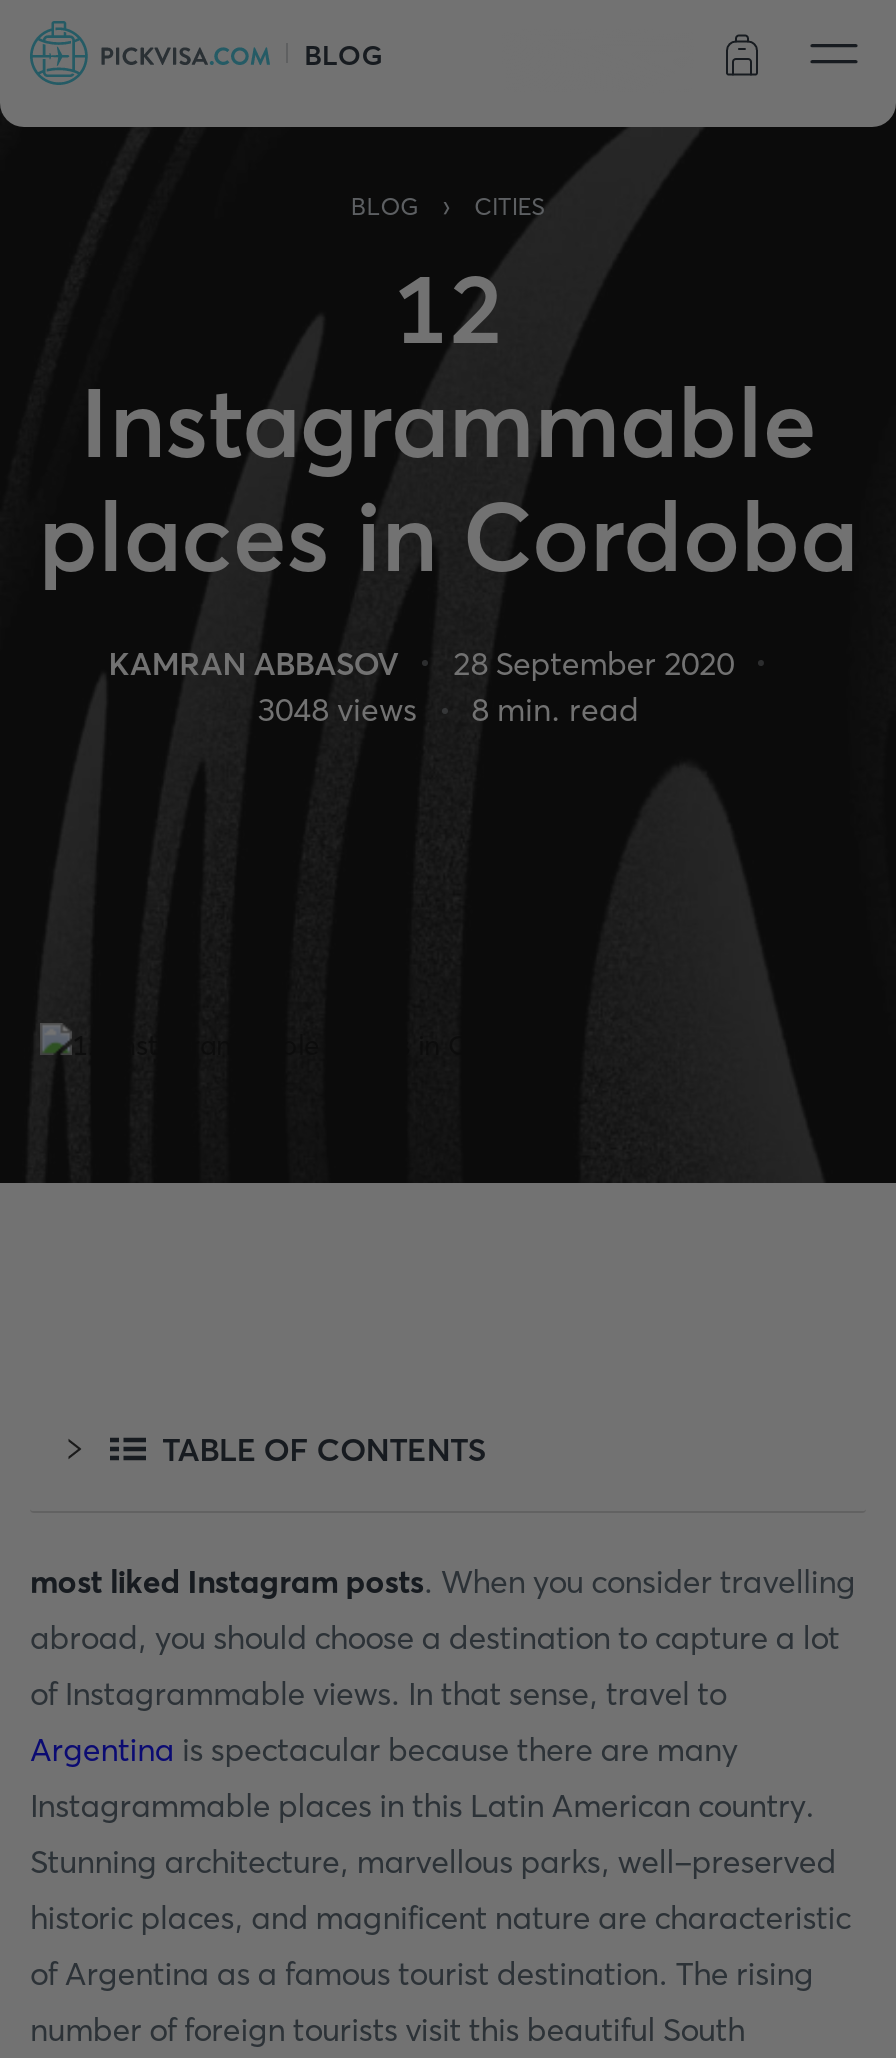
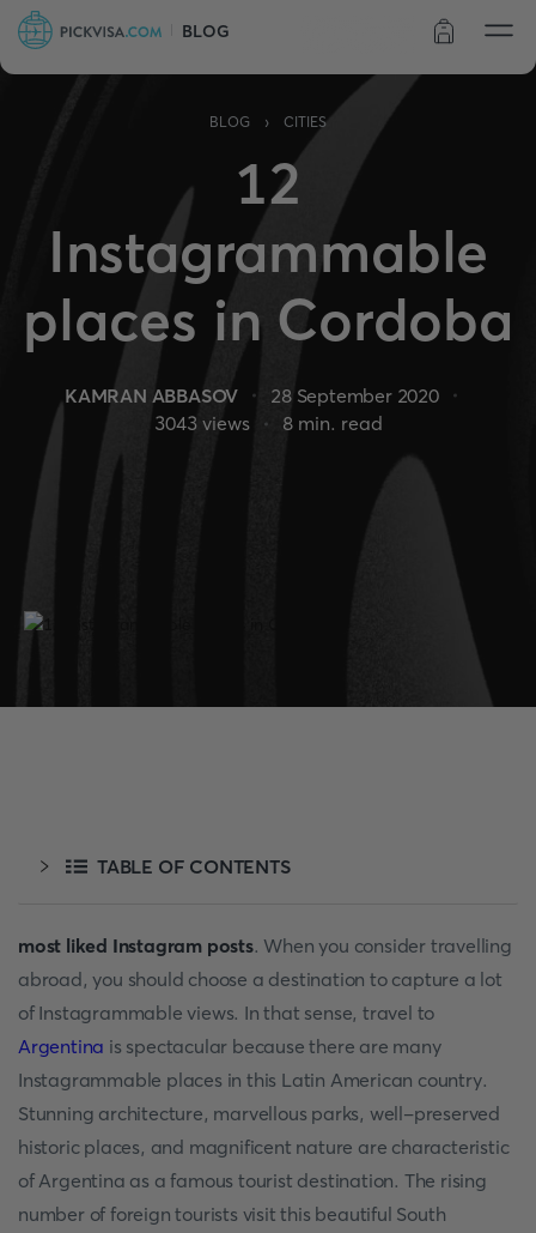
- 3048 views 8 min. read
+ 3043 views 8 min. read
